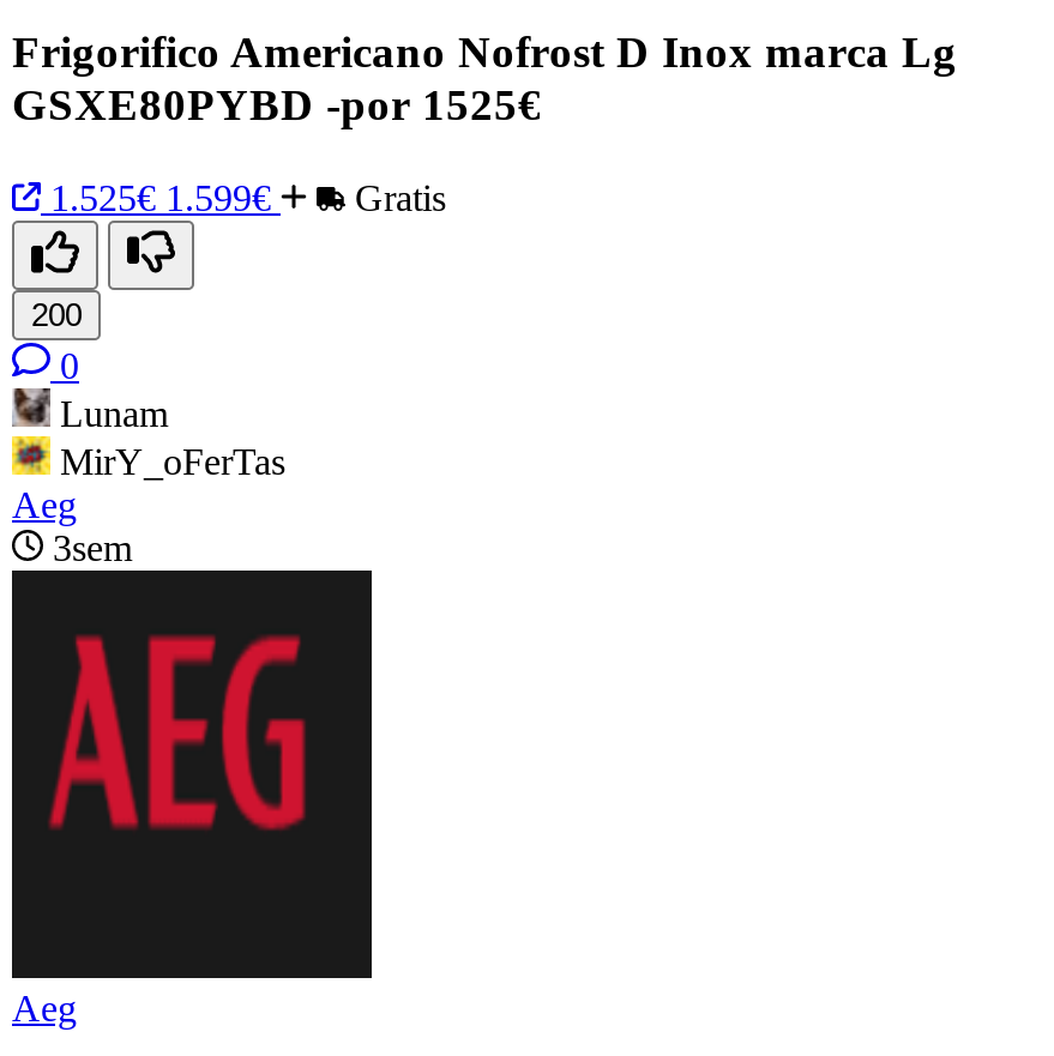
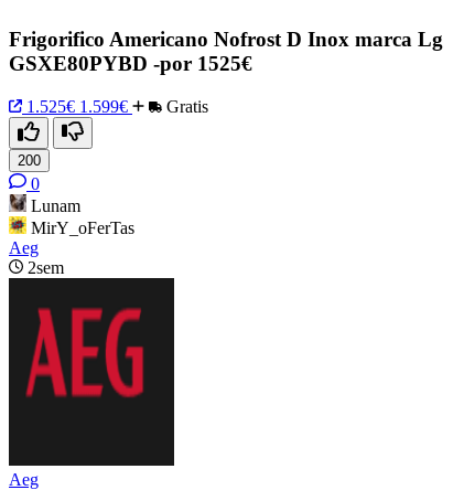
- 3sem
+ 2sem
